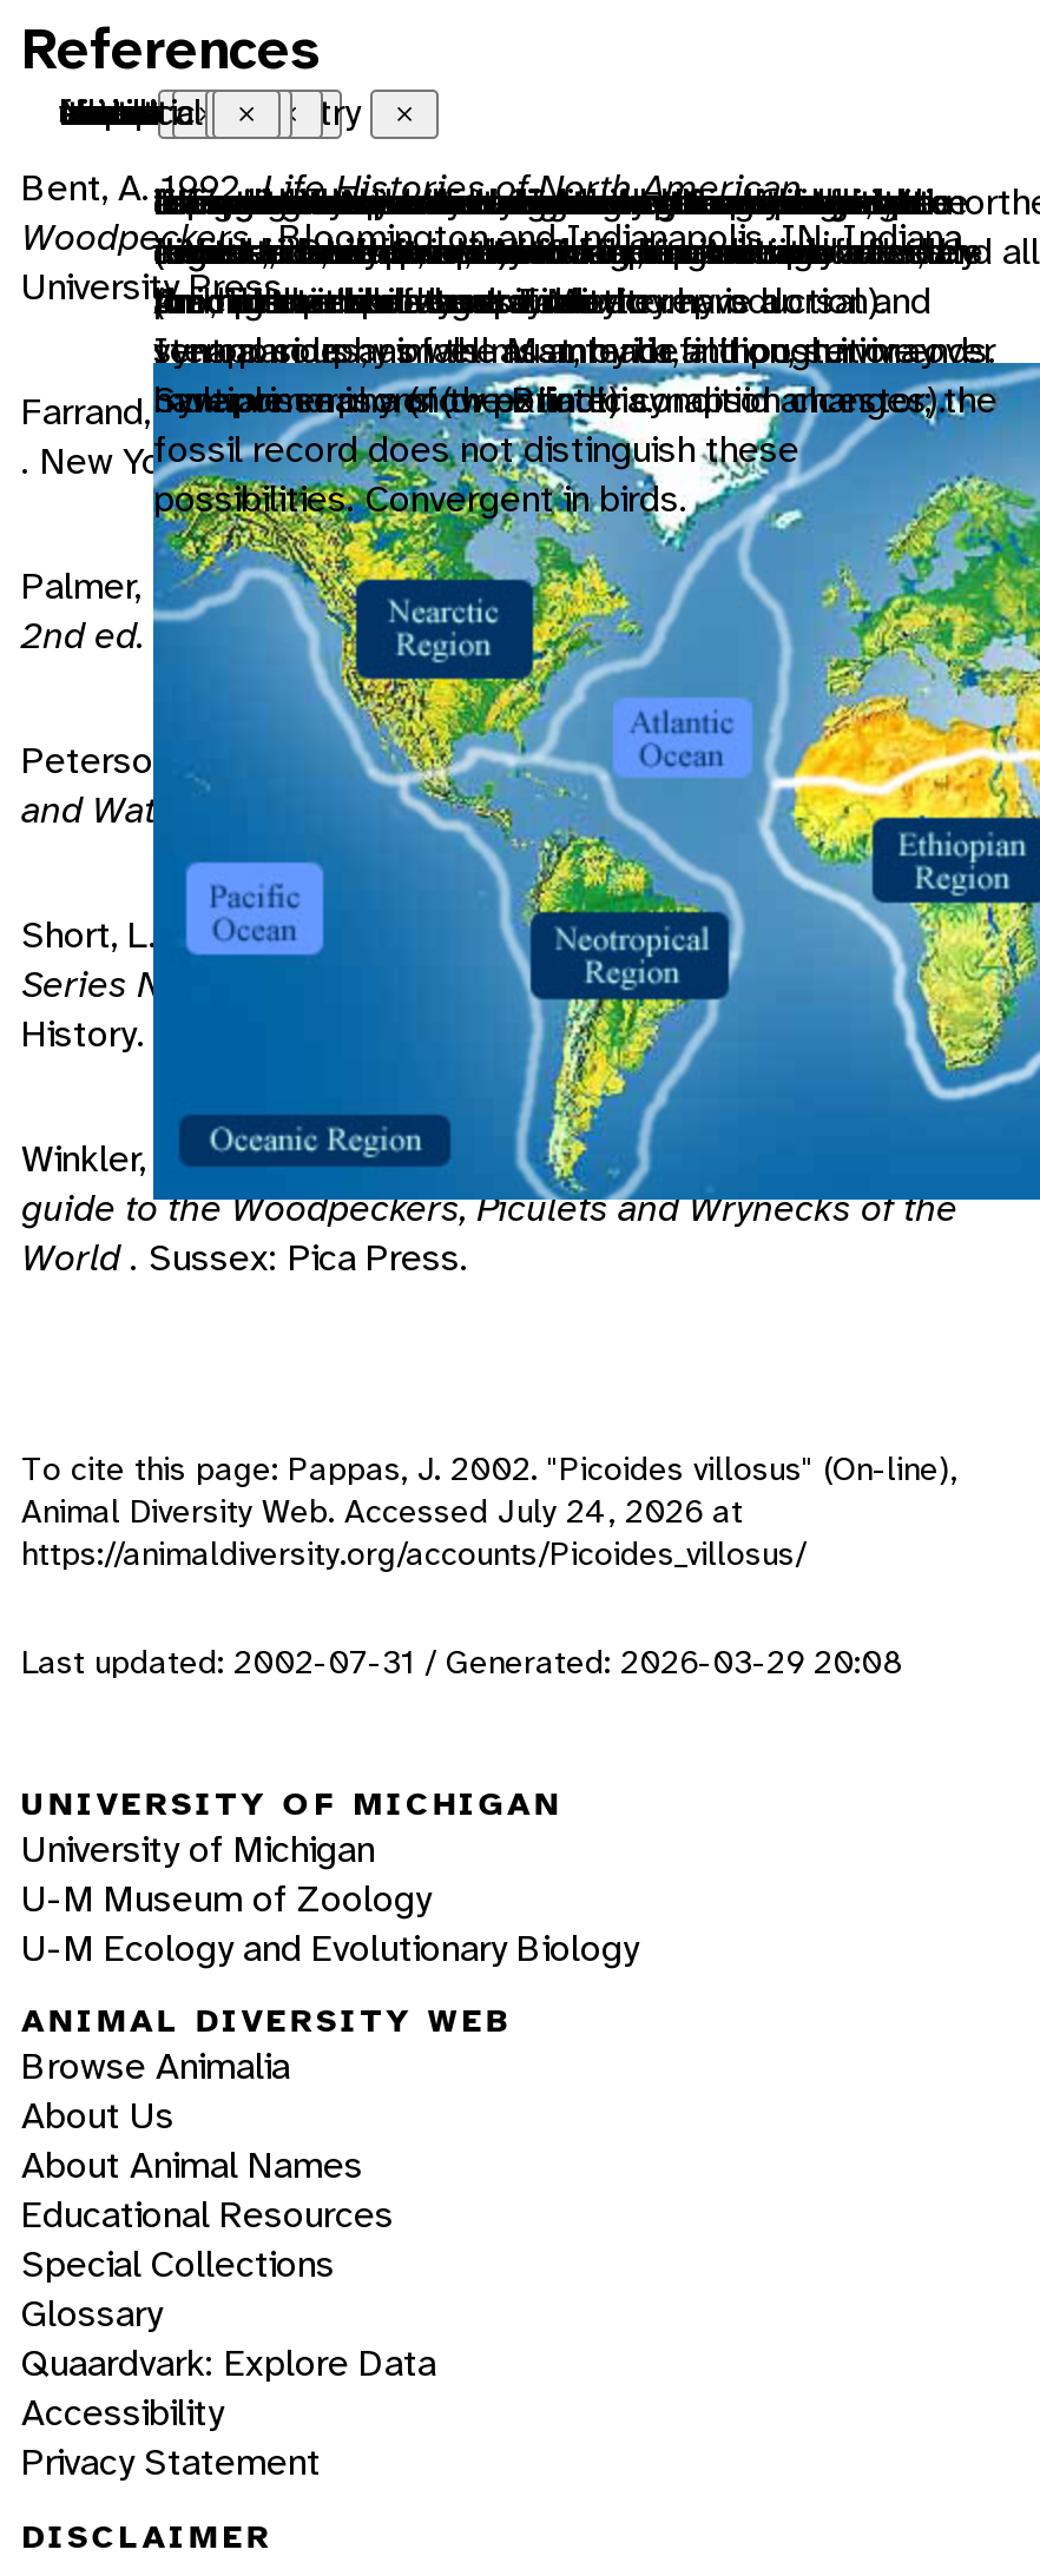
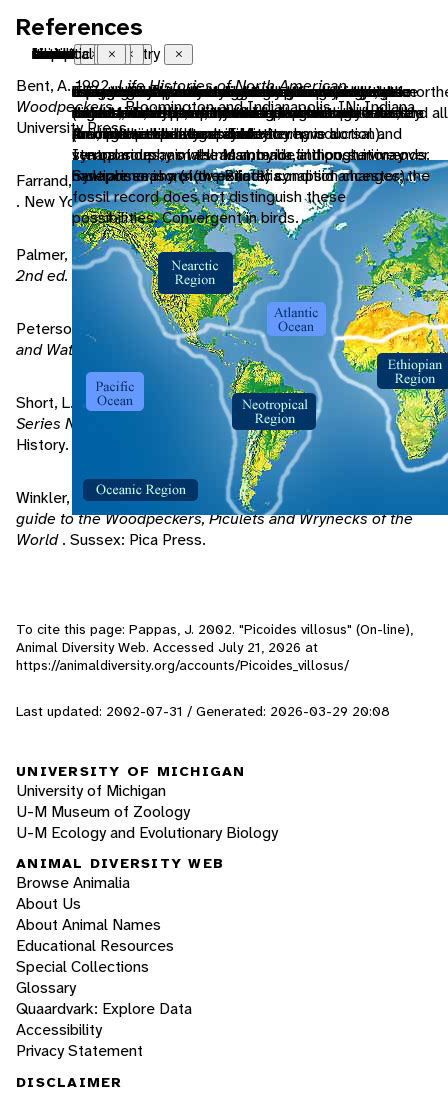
- Animal Diversity Web. Accessed July 24, 2026 at
+ Animal Diversity Web. Accessed July 21, 2026 at
